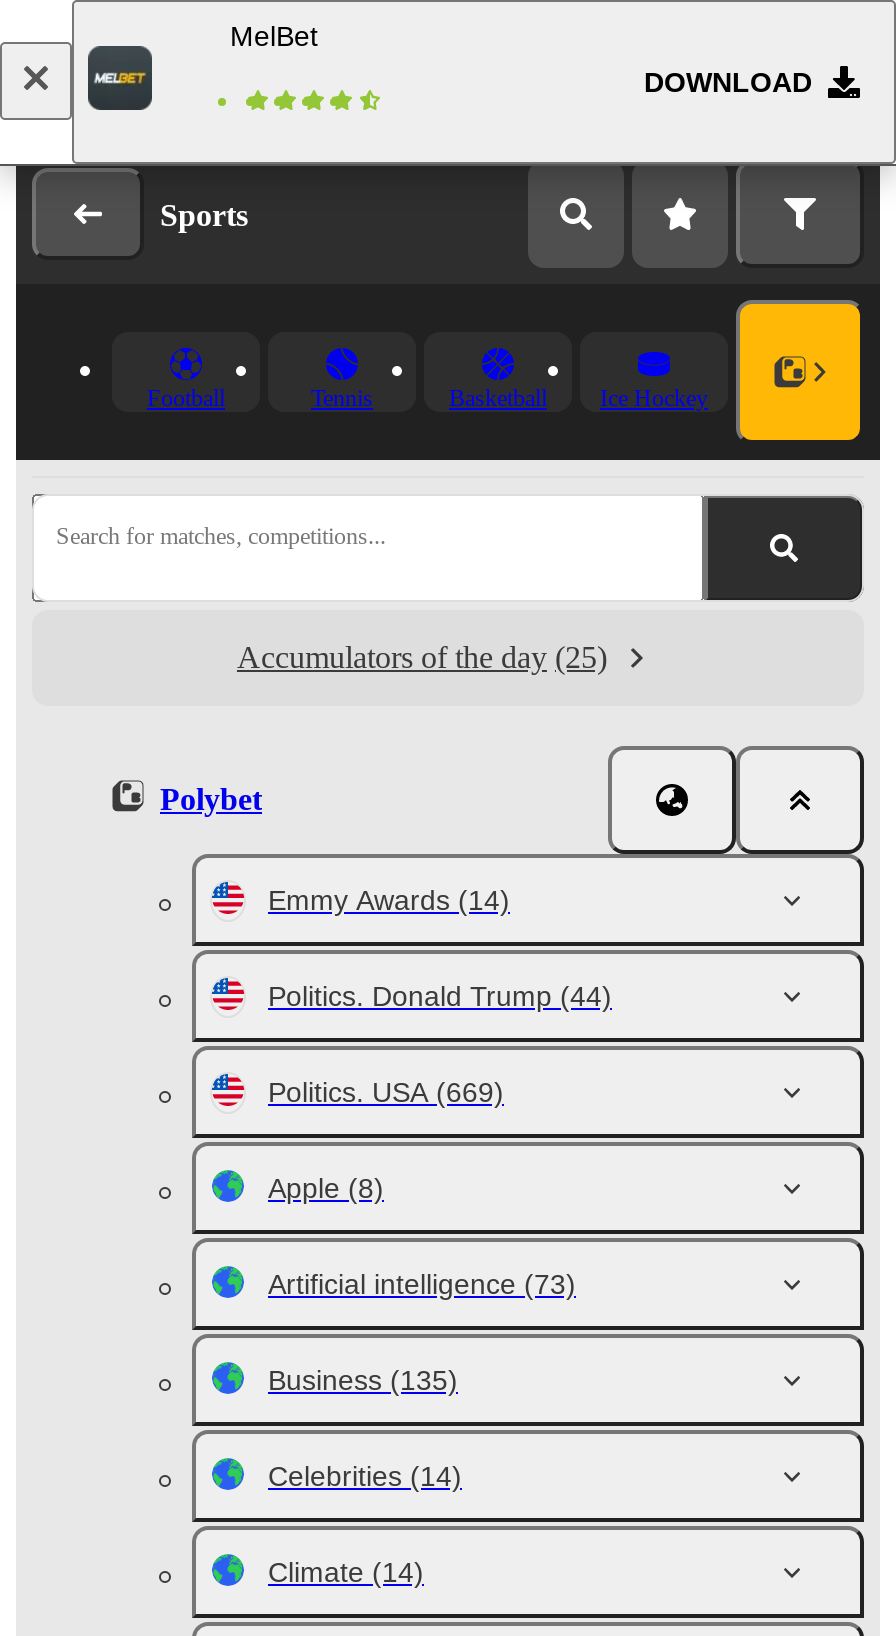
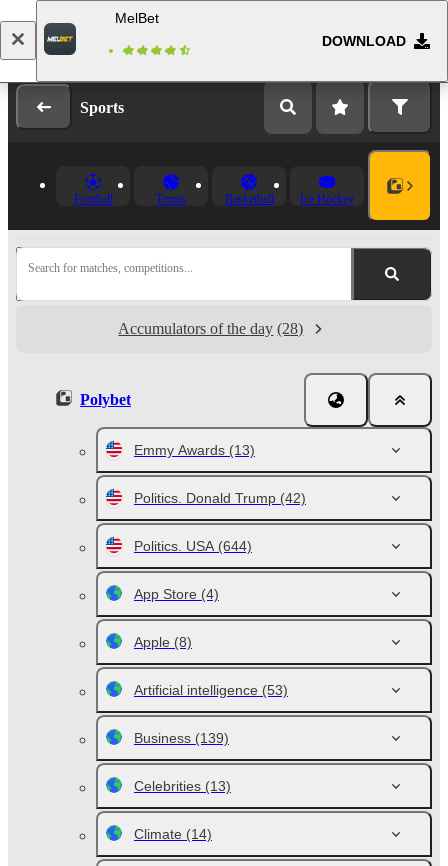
- Accumulators of the day (25)
+ Accumulators of the day (28)

- Emmy Awards (14)
- Politics. Donald Trump (44)
- Politics. USA (669)
+ Emmy Awards (13)
+ Politics. Donald Trump (42)
+ Politics. USA (644)
+ App Store (4)

- Artificial intelligence (73)
+ Artificial intelligence (53)

- Business (135)
+ Business (139)

- Celebrities (14)
+ Celebrities (13)
